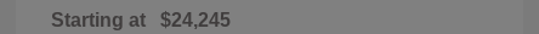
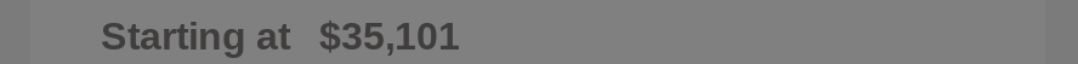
- Starting at $24,245
+ Starting at $35,101
